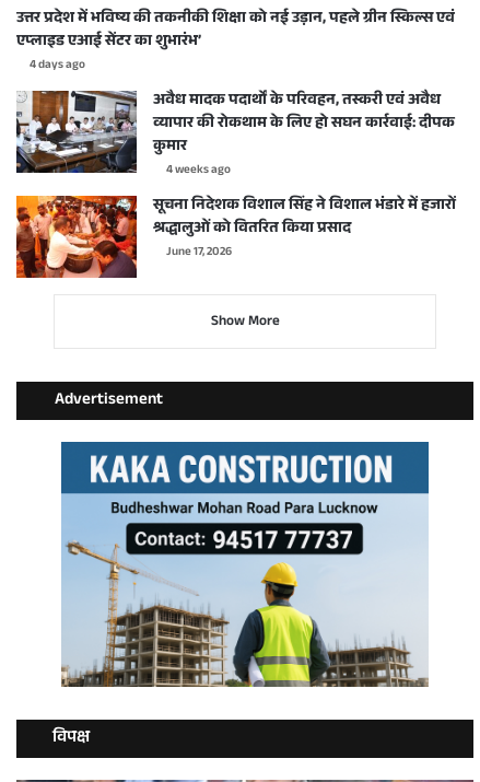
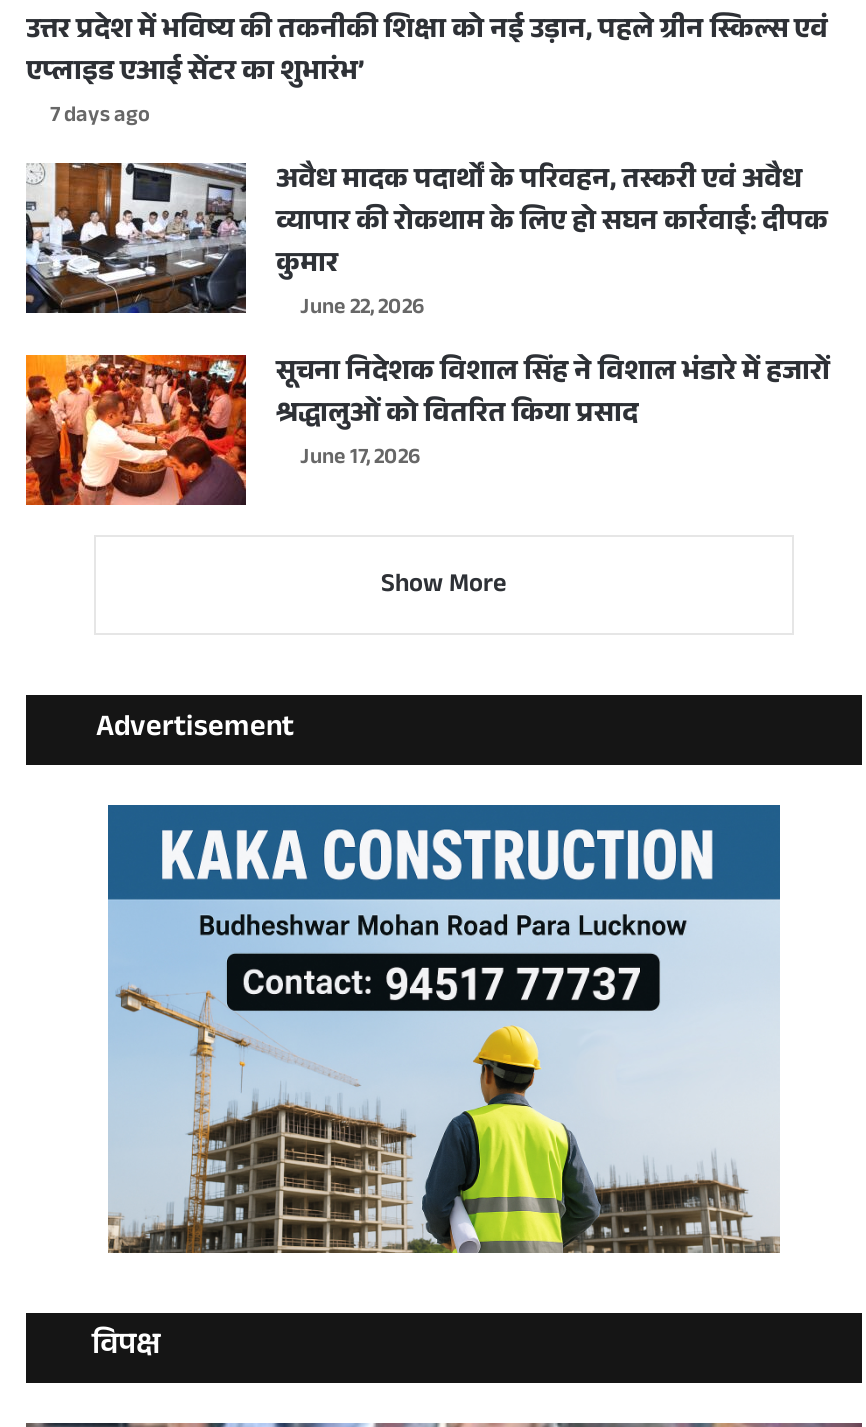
- 4 days ago
+ 7 days ago

- 4 weeks ago
+ June 22, 2026
